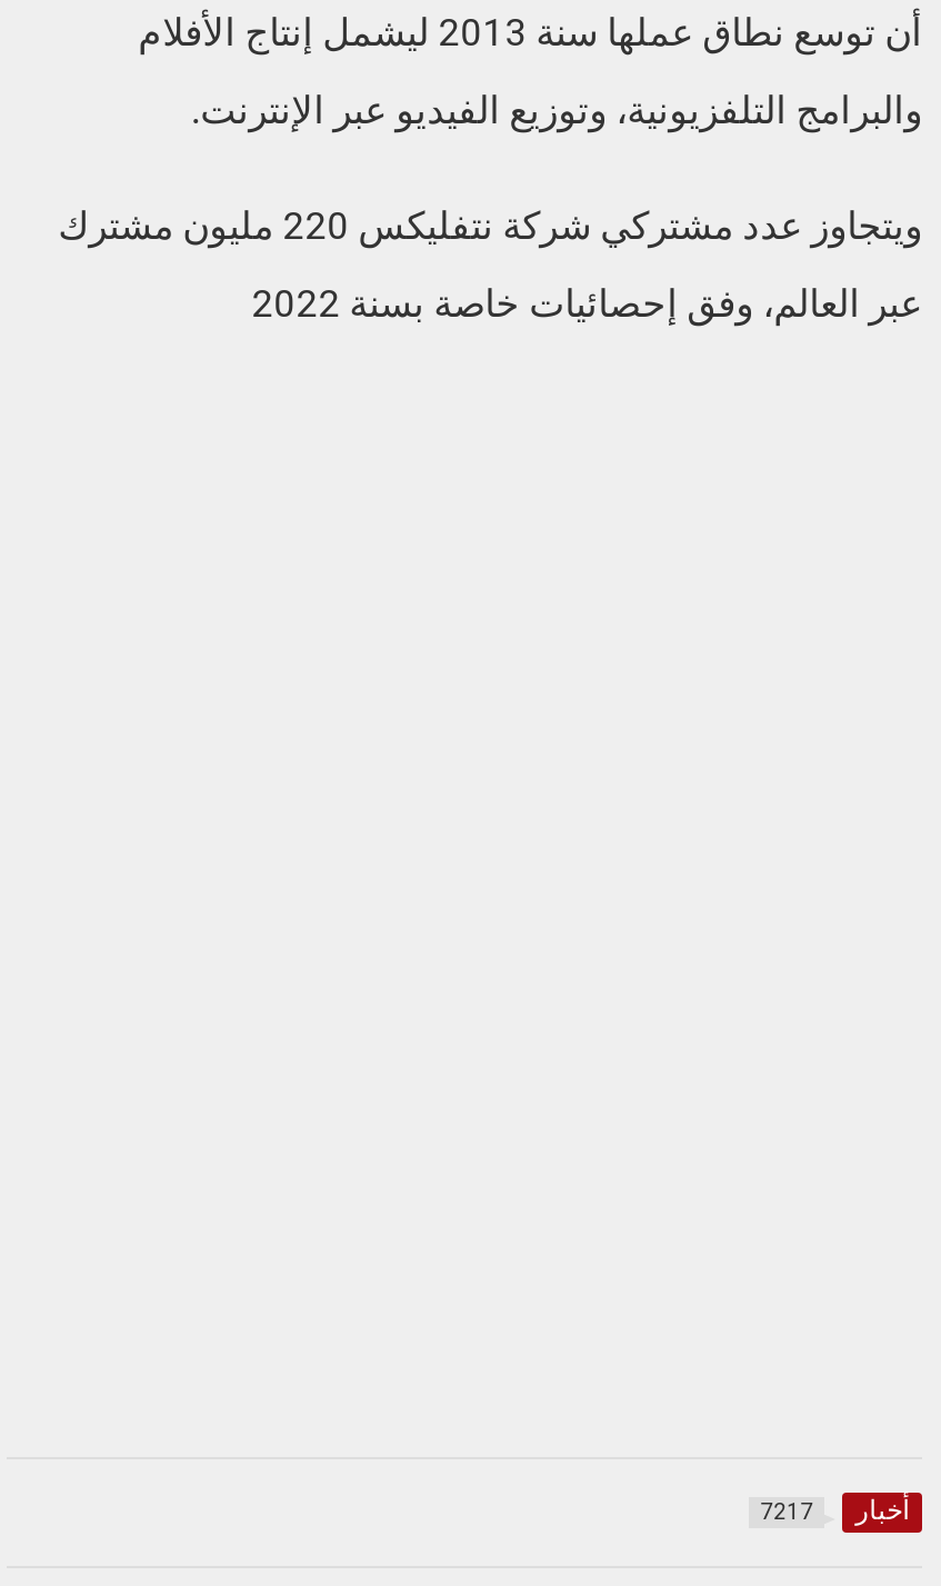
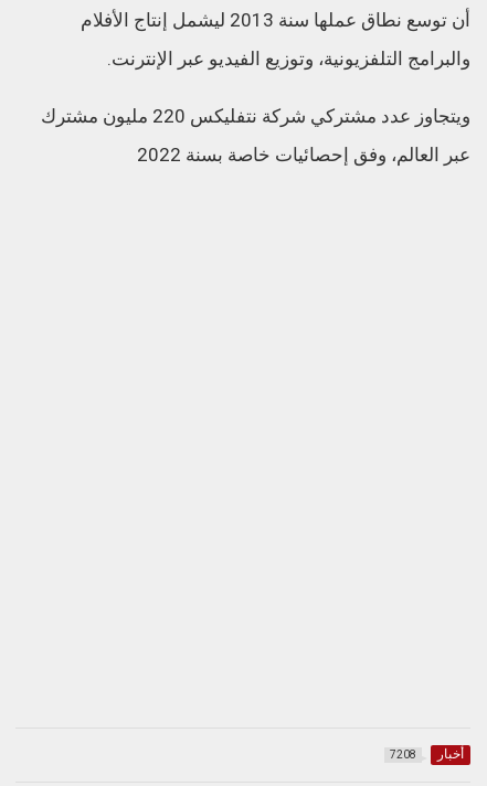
- أخبار 7217
+ أخبار 7208
